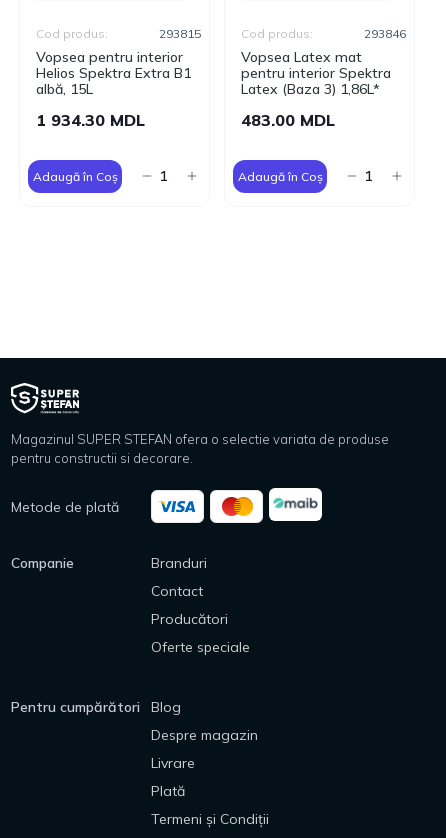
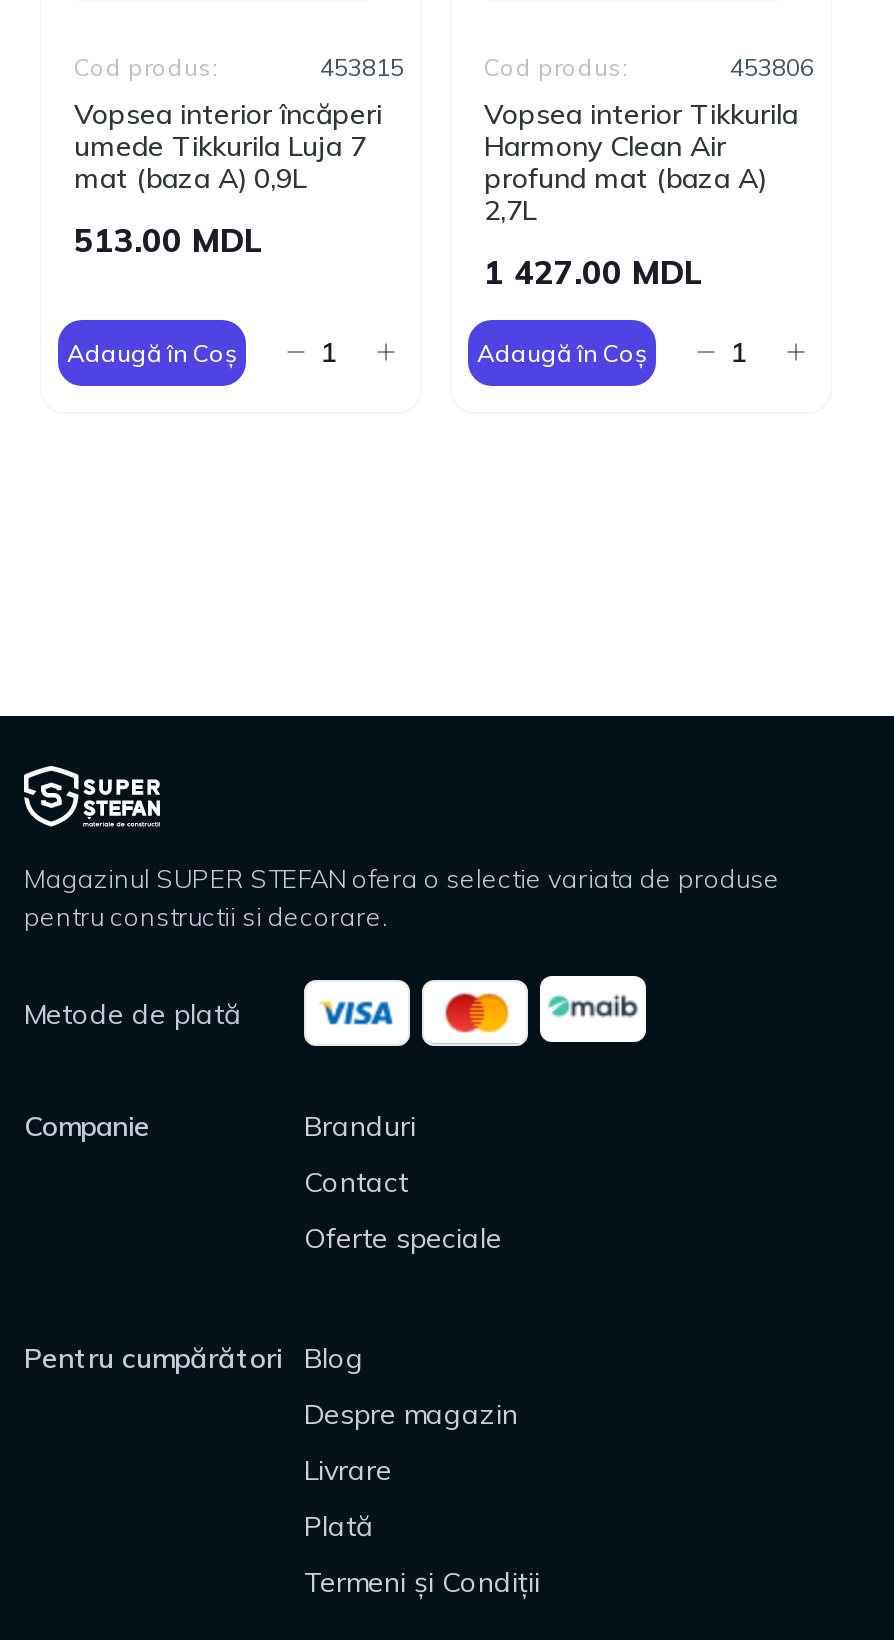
- 293815
+ 453815

- 293846
+ 453806

- Vopsea pentru interior
- Helios Spektra Extra B1
- albă, 15L
+ Vopsea interior încăperi
+ umede Tikkurila Luja 7
+ mat (baza A) 0,9L

- Vopsea Latex mat
- pentru interior Spektra
- Latex (Baza 3) 1,86L*
+ Vopsea interior Tikkurila
+ Harmony Clean Air
+ profund mat (baza A)
+ 2,7L

- 1 934.30 MDL
+ 513.00 MDL

- 483.00 MDL
+ 1 427.00 MDL

- Producători
